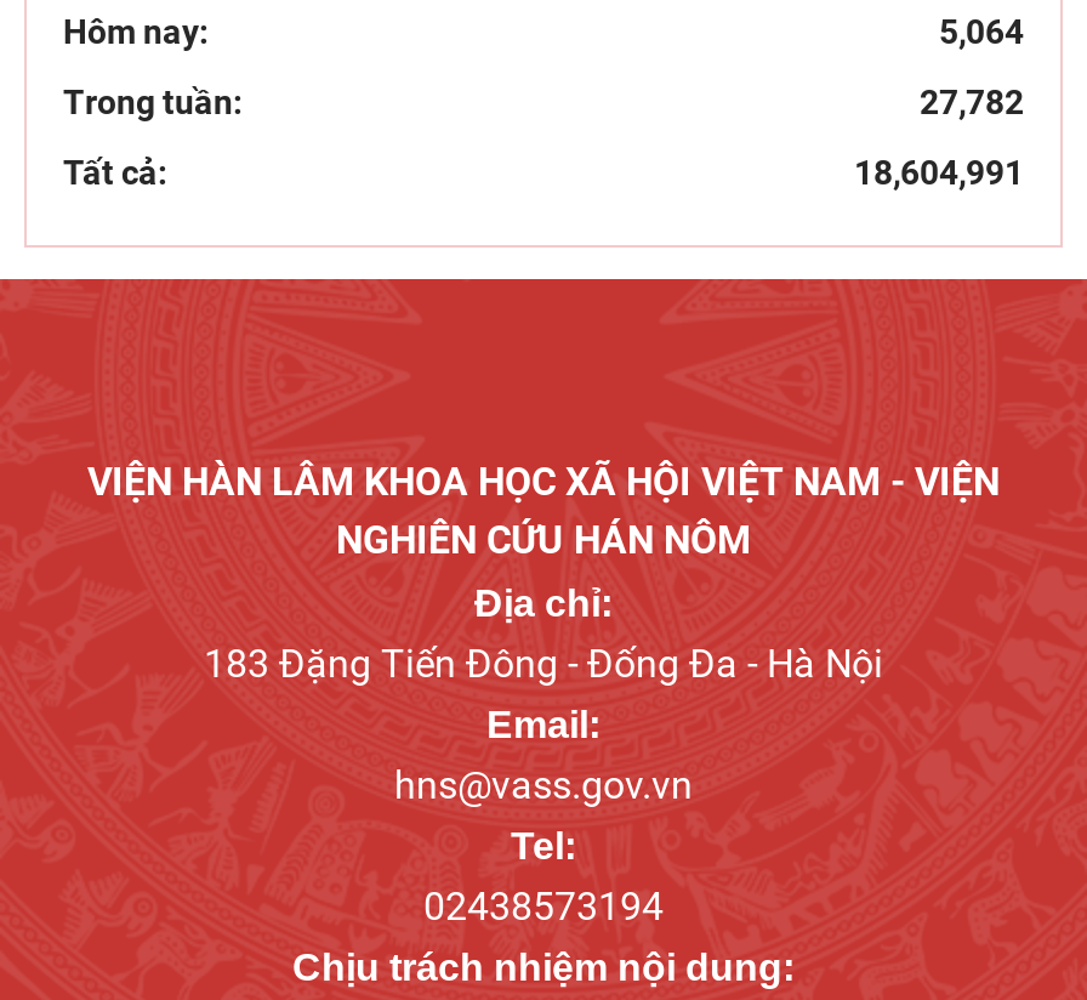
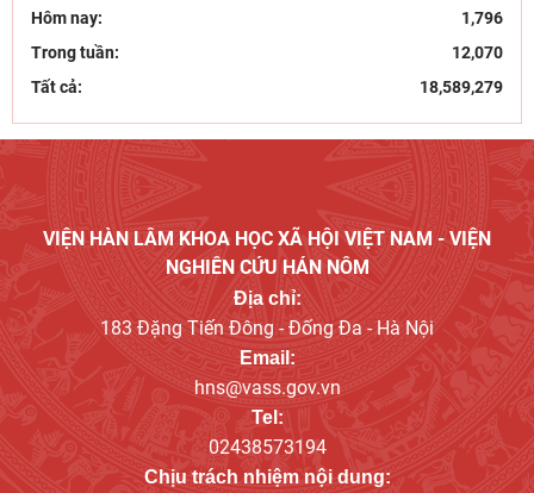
- 5,064
+ 1,796

- 27,782
+ 12,070

- 18,604,991
+ 18,589,279
